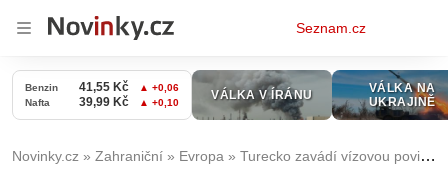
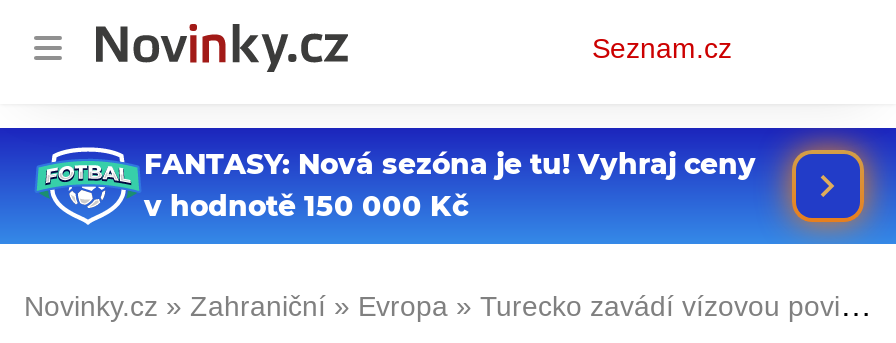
- [image]
+ [image]
